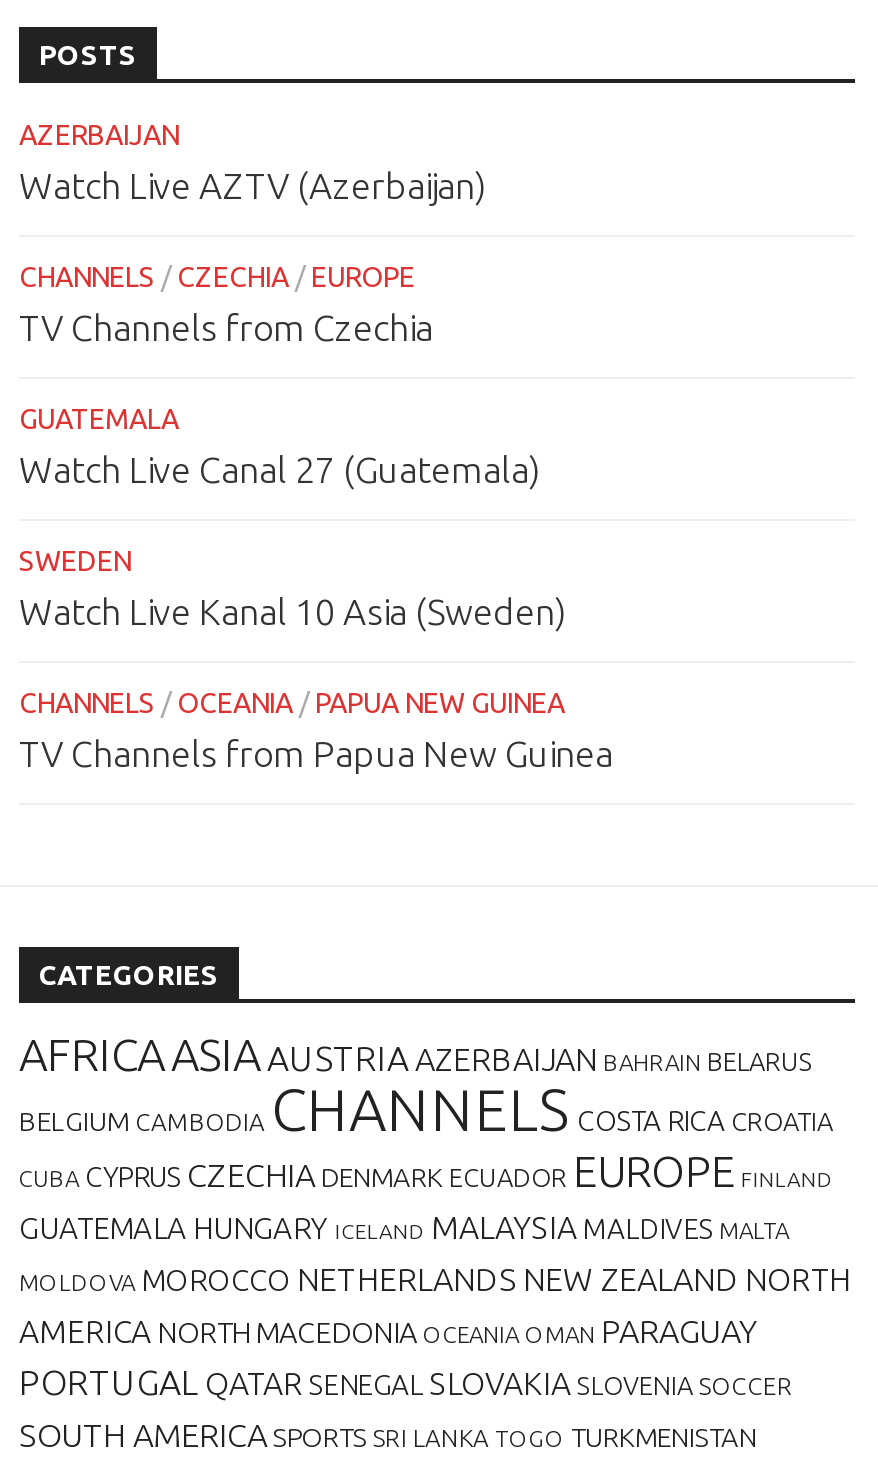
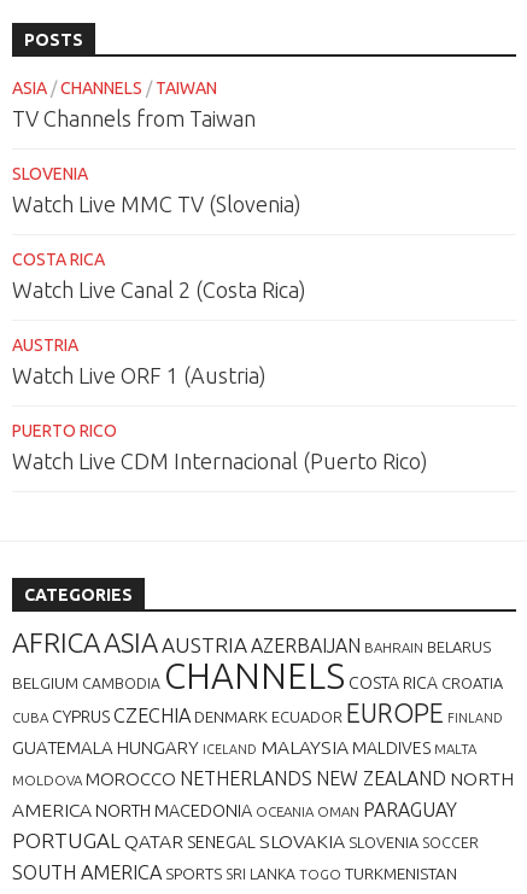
- AZERBAIJAN
- Watch Live AZTV (Azerbaijan)
+ ASIA / CHANNELS / TAIWAN
+ TV Channels from Taiwan

- CHANNELS / CZECHIA / EUROPE
- TV Channels from Czechia
+ SLOVENIA
+ Watch Live MMC TV (Slovenia)

- GUATEMALA
- Watch Live Canal 27 (Guatemala)
+ COSTA RICA
+ Watch Live Canal 2 (Costa Rica)

- SWEDEN
- Watch Live Kanal 10 Asia (Sweden)
+ AUSTRIA
+ Watch Live ORF 1 (Austria)

- CHANNELS / OCEANIA / PAPUA NEW GUINEA
- TV Channels from Papua New Guinea
+ PUERTO RICO
+ Watch Live CDM Internacional (Puerto Rico)
